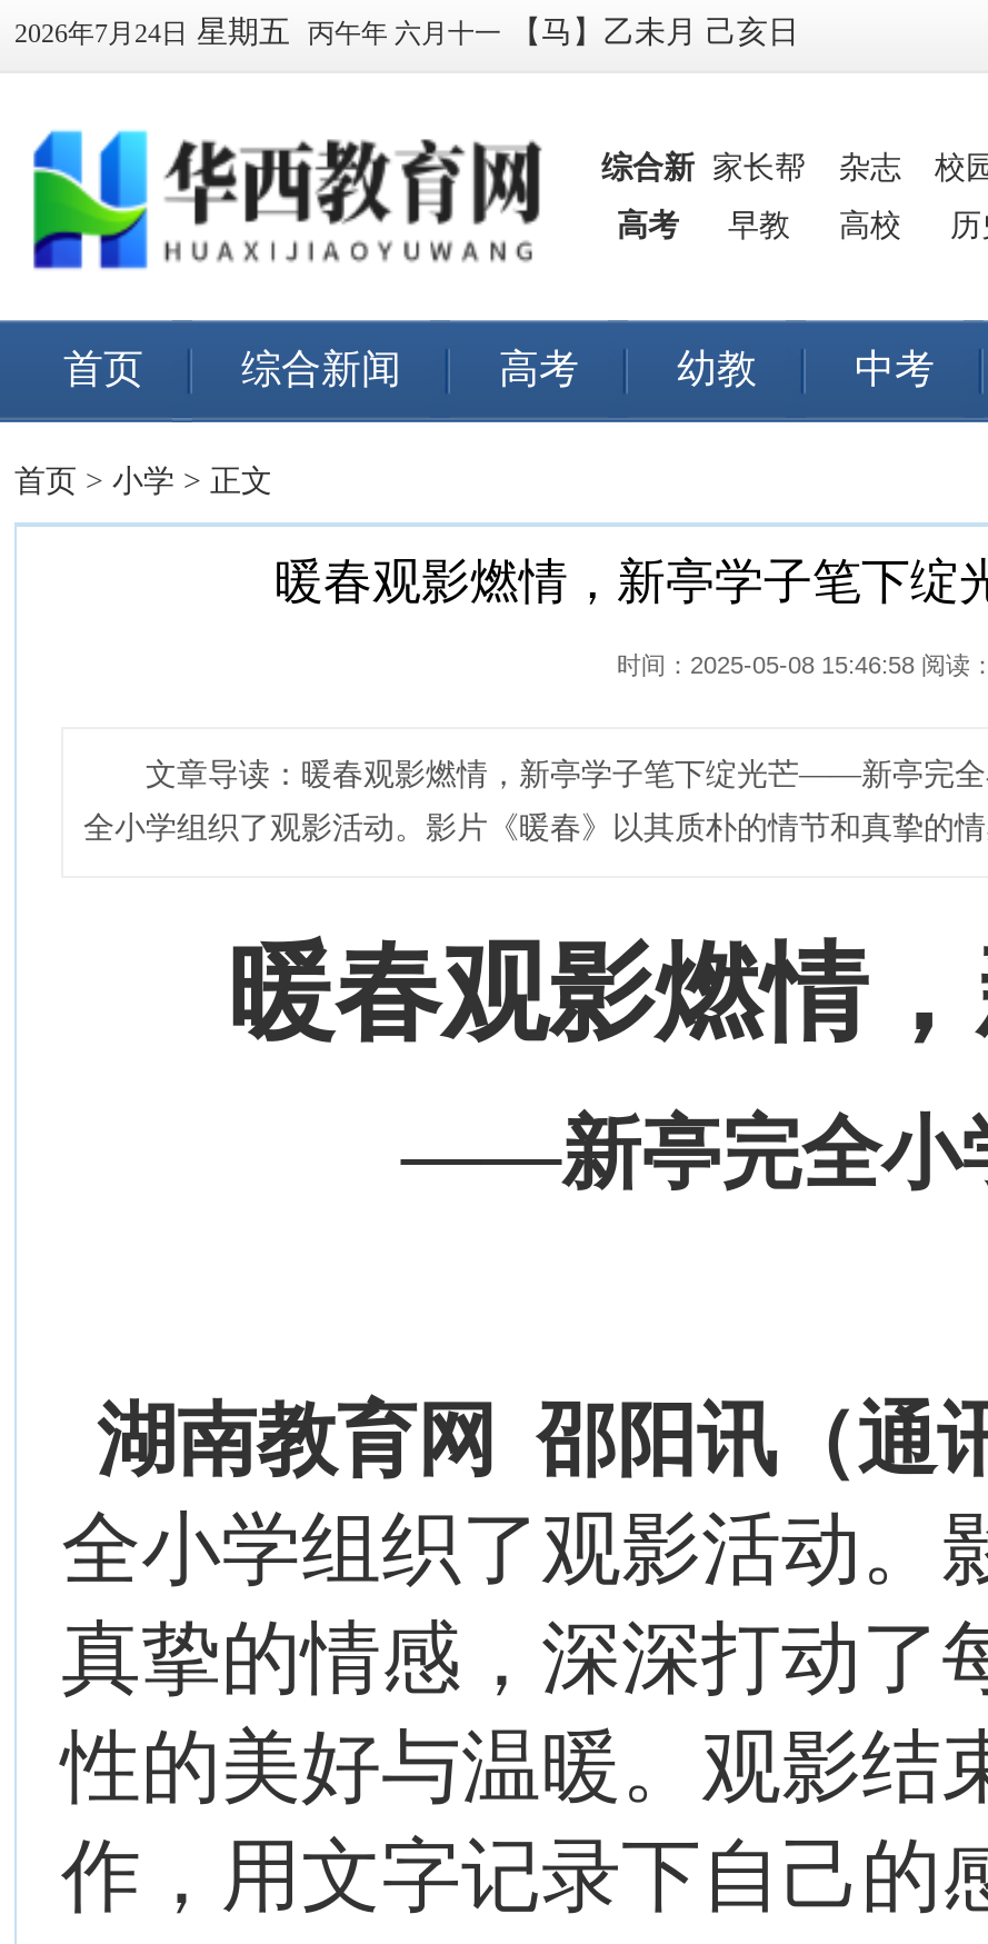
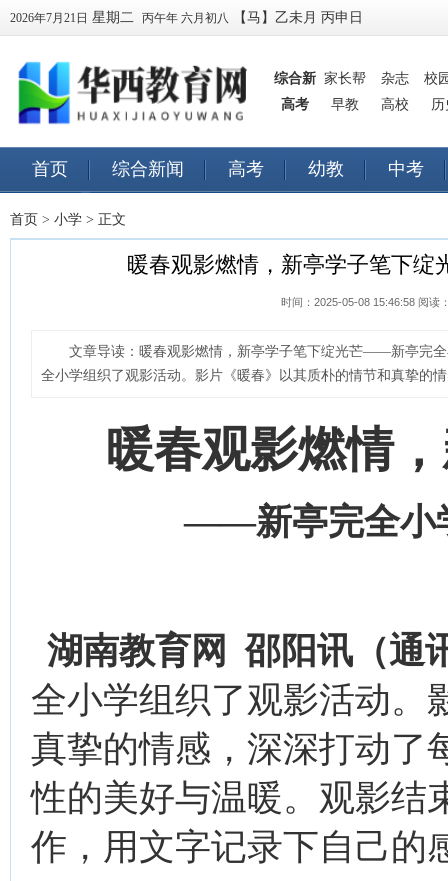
- 2026年7月24日星期五丙午年 六月十一 【马】乙未月 己亥日
+ 2026年7月21日星期二丙午年 六月初八 【马】乙未月 丙申日
